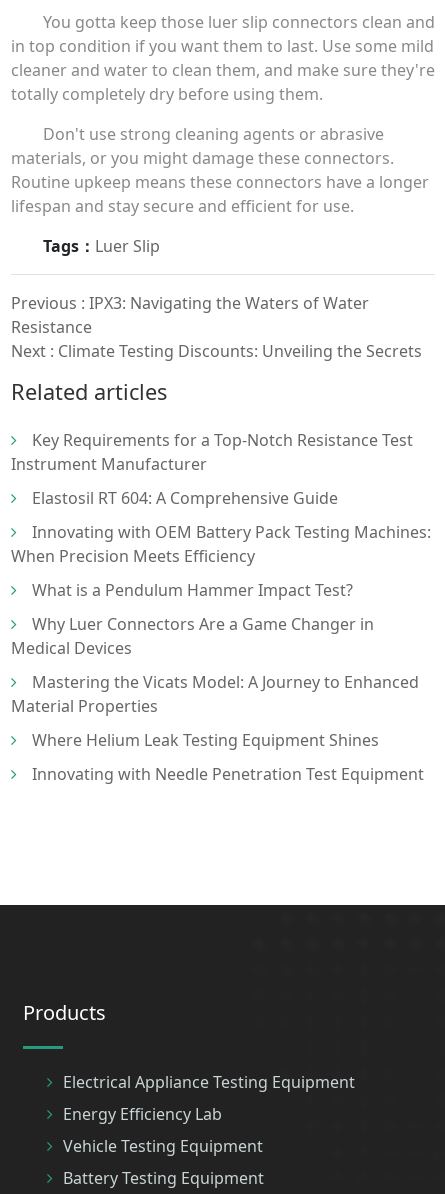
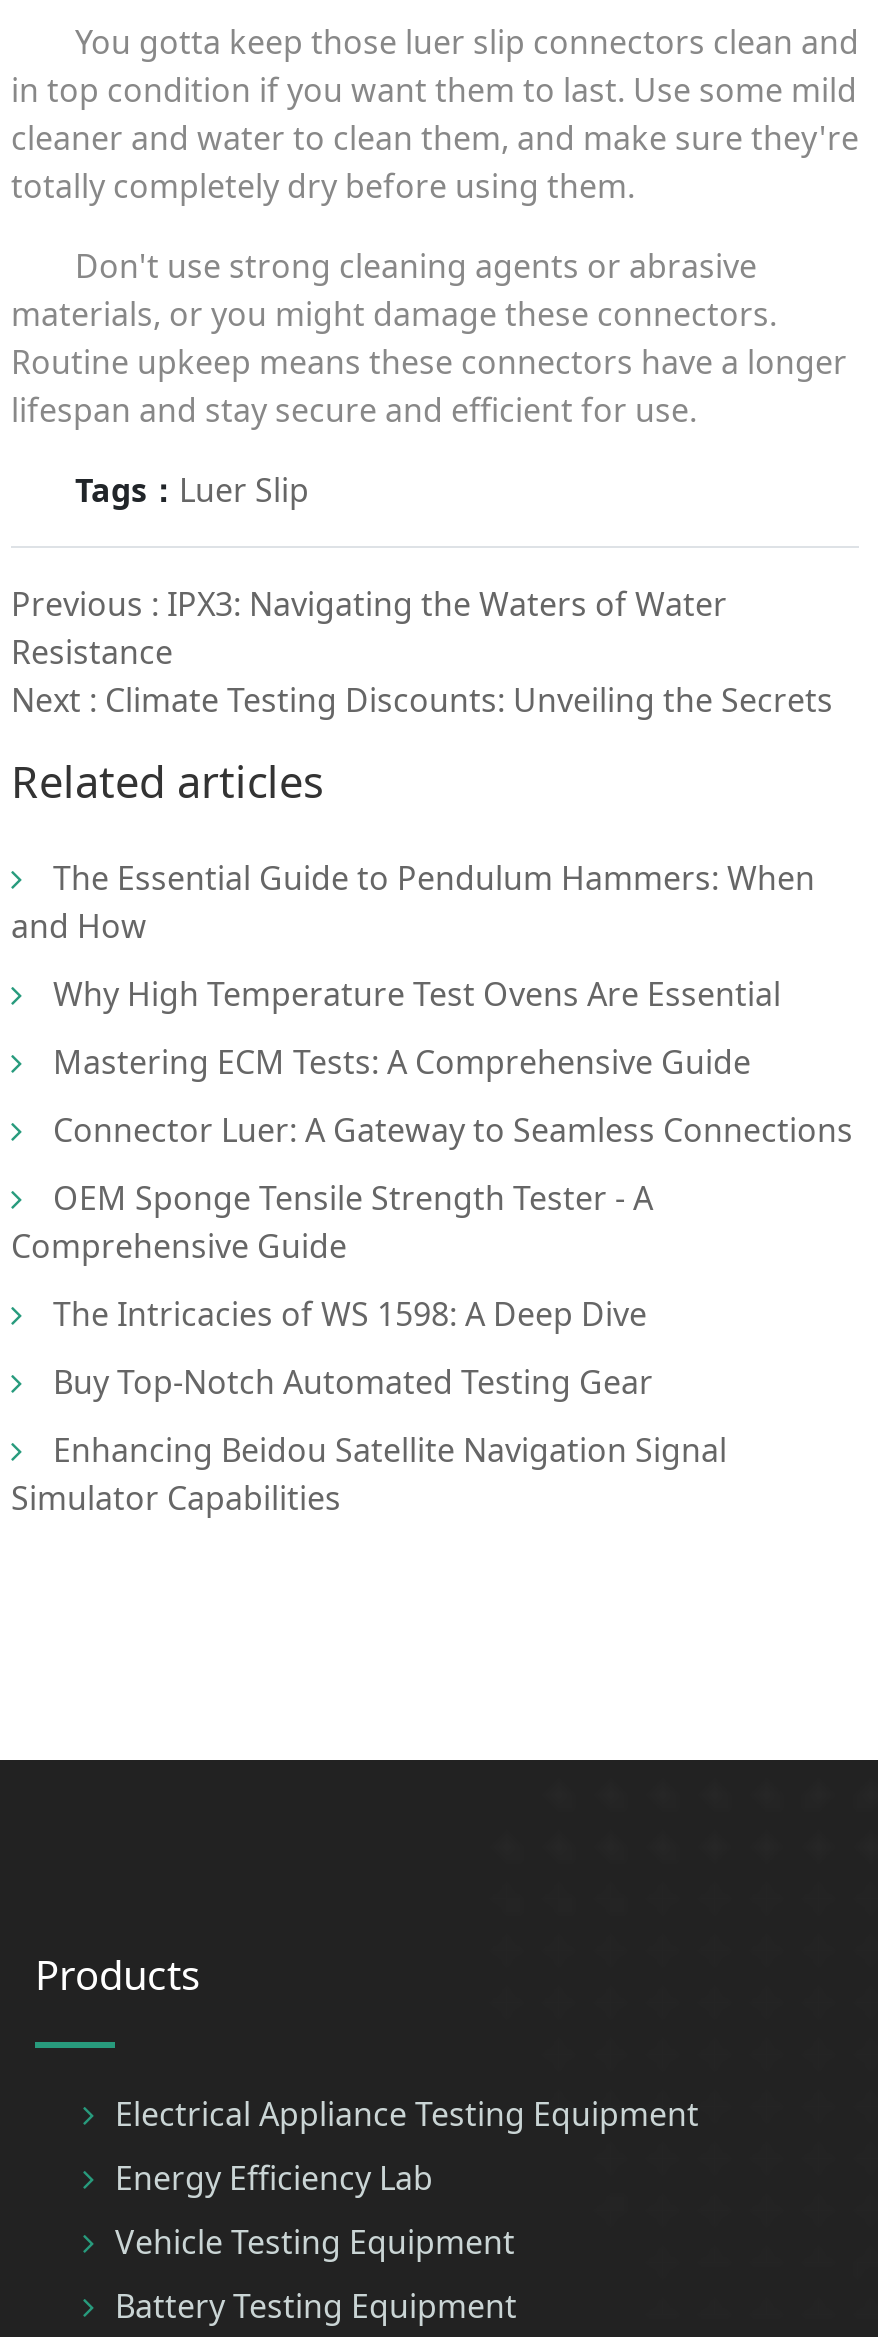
- Key Requirements for a Top-Notch Resistance Test
- Instrument Manufacturer
+ The Essential Guide to Pendulum Hammers: When
+ and How

- Elastosil RT 604: A Comprehensive Guide
+ Why High Temperature Test Ovens Are Essential

- Innovating with OEM Battery Pack Testing Machines:
- When Precision Meets Efficiency
+ Mastering ECM Tests: A Comprehensive Guide

- What is a Pendulum Hammer Impact Test?
+ Connector Luer: A Gateway to Seamless Connections

- Why Luer Connectors Are a Game Changer in
- Medical Devices
+ OEM Sponge Tensile Strength Tester - A
+ Comprehensive Guide

- Mastering the Vicats Model: A Journey to Enhanced
- Material Properties
+ The Intricacies of WS 1598: A Deep Dive

- Where Helium Leak Testing Equipment Shines
+ Buy Top-Notch Automated Testing Gear

- Innovating with Needle Penetration Test Equipment
+ Enhancing Beidou Satellite Navigation Signal
+ Simulator Capabilities
